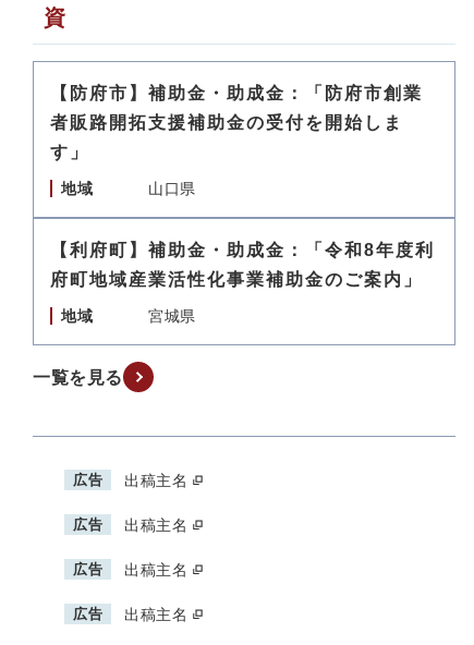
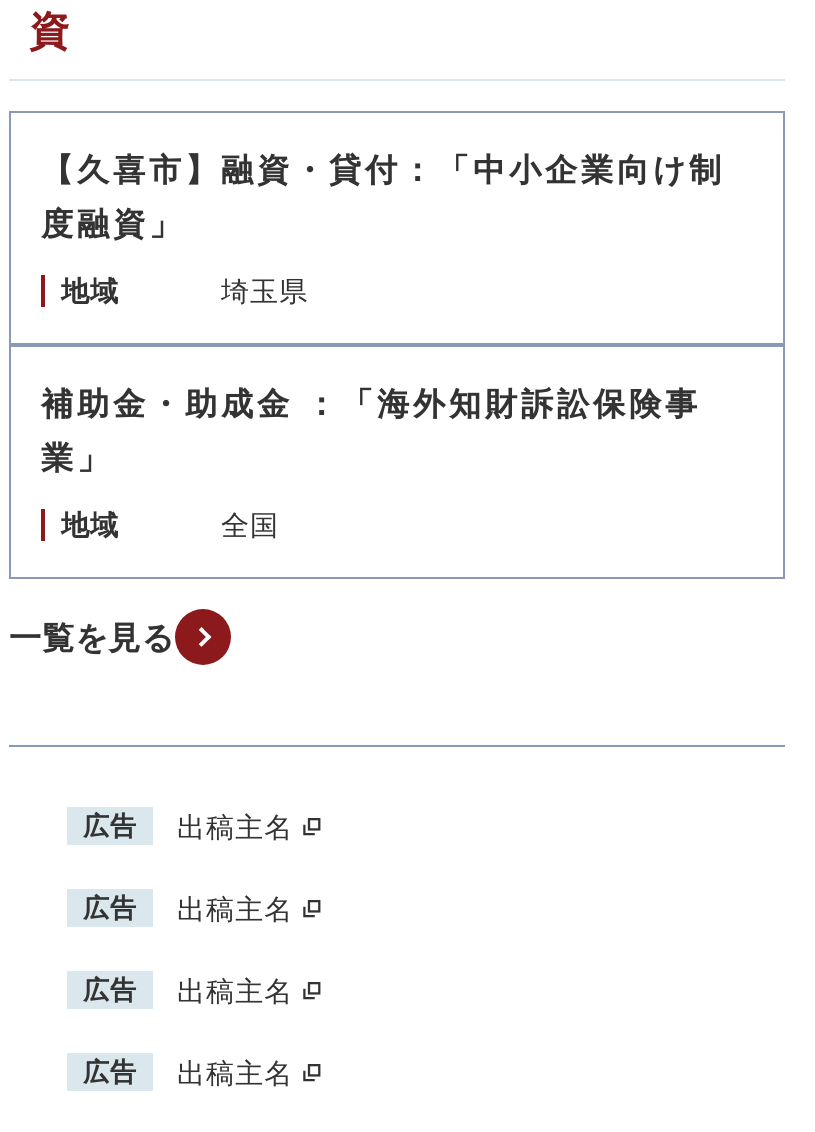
- 【防府市】補助金・助成金：「防府市創業
- 者販路開拓支援補助金の受付を開始しま
- す」
+ 【久喜市】融資・貸付：「中小企業向け制
+ 度融資」

- 山口県
+ 埼玉県

- 【利府町】補助金・助成金：「令和8年度利
+ 補助金・助成金 ：「海外知財訴訟保険事

- 府町地域産業活性化事業補助金のご案内」
+ 業」

- 宮城県
+ 全国
